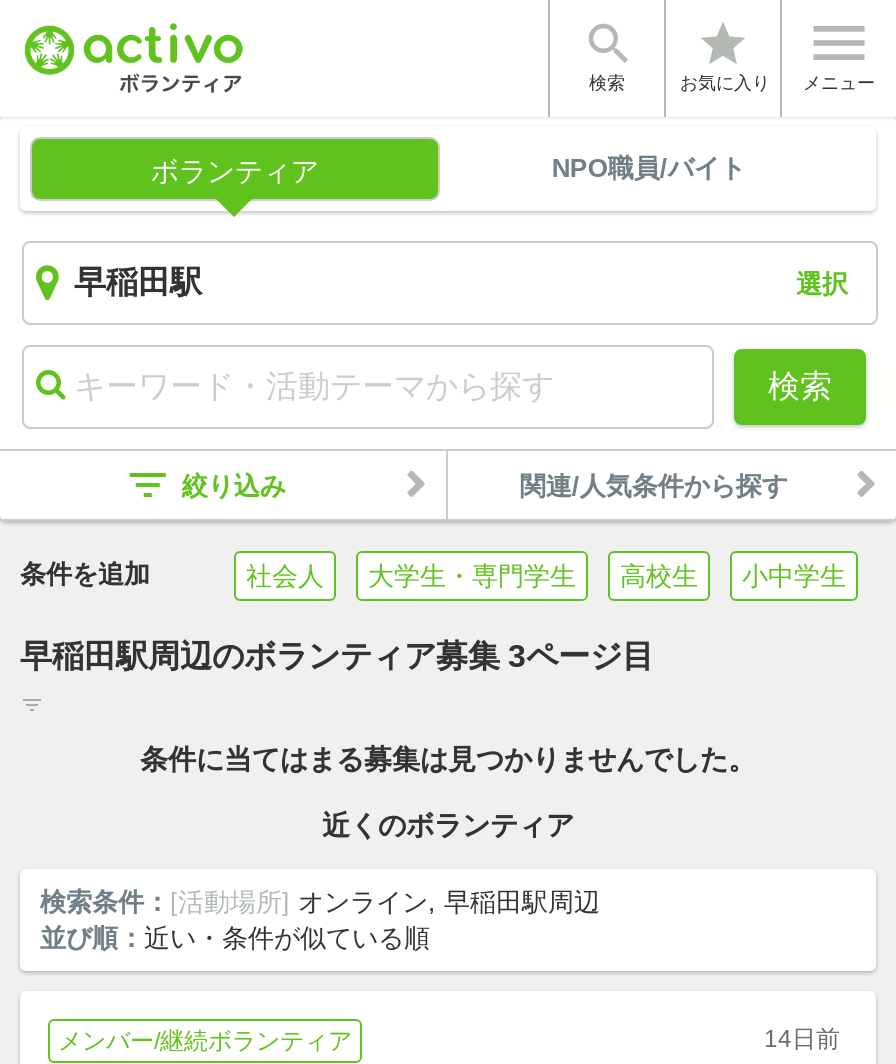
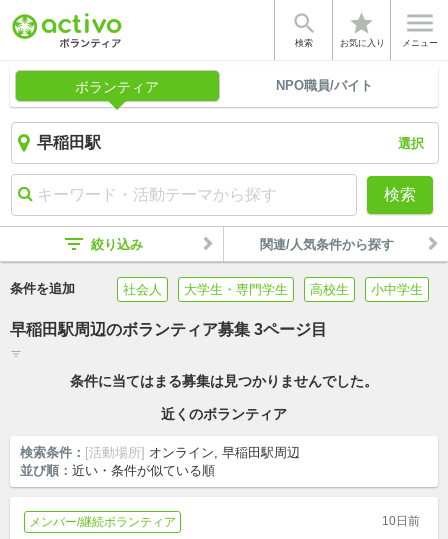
- 14日前
+ 10日前
